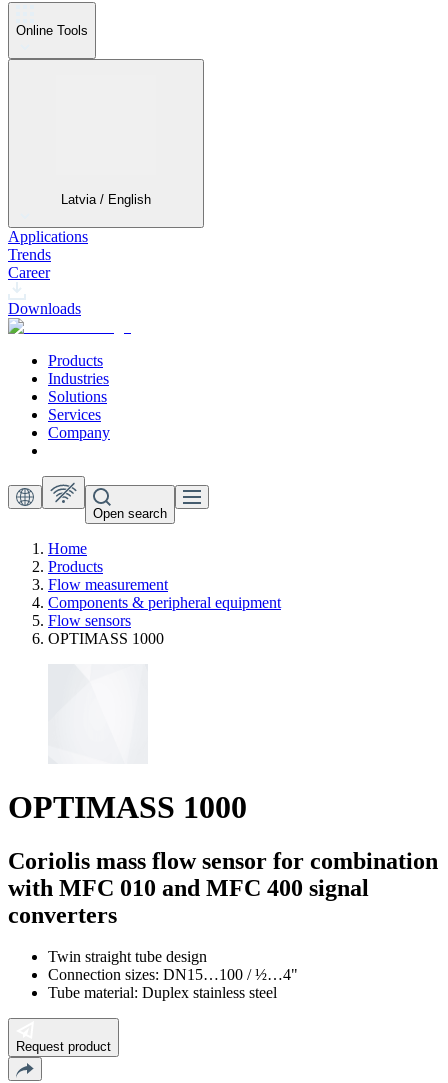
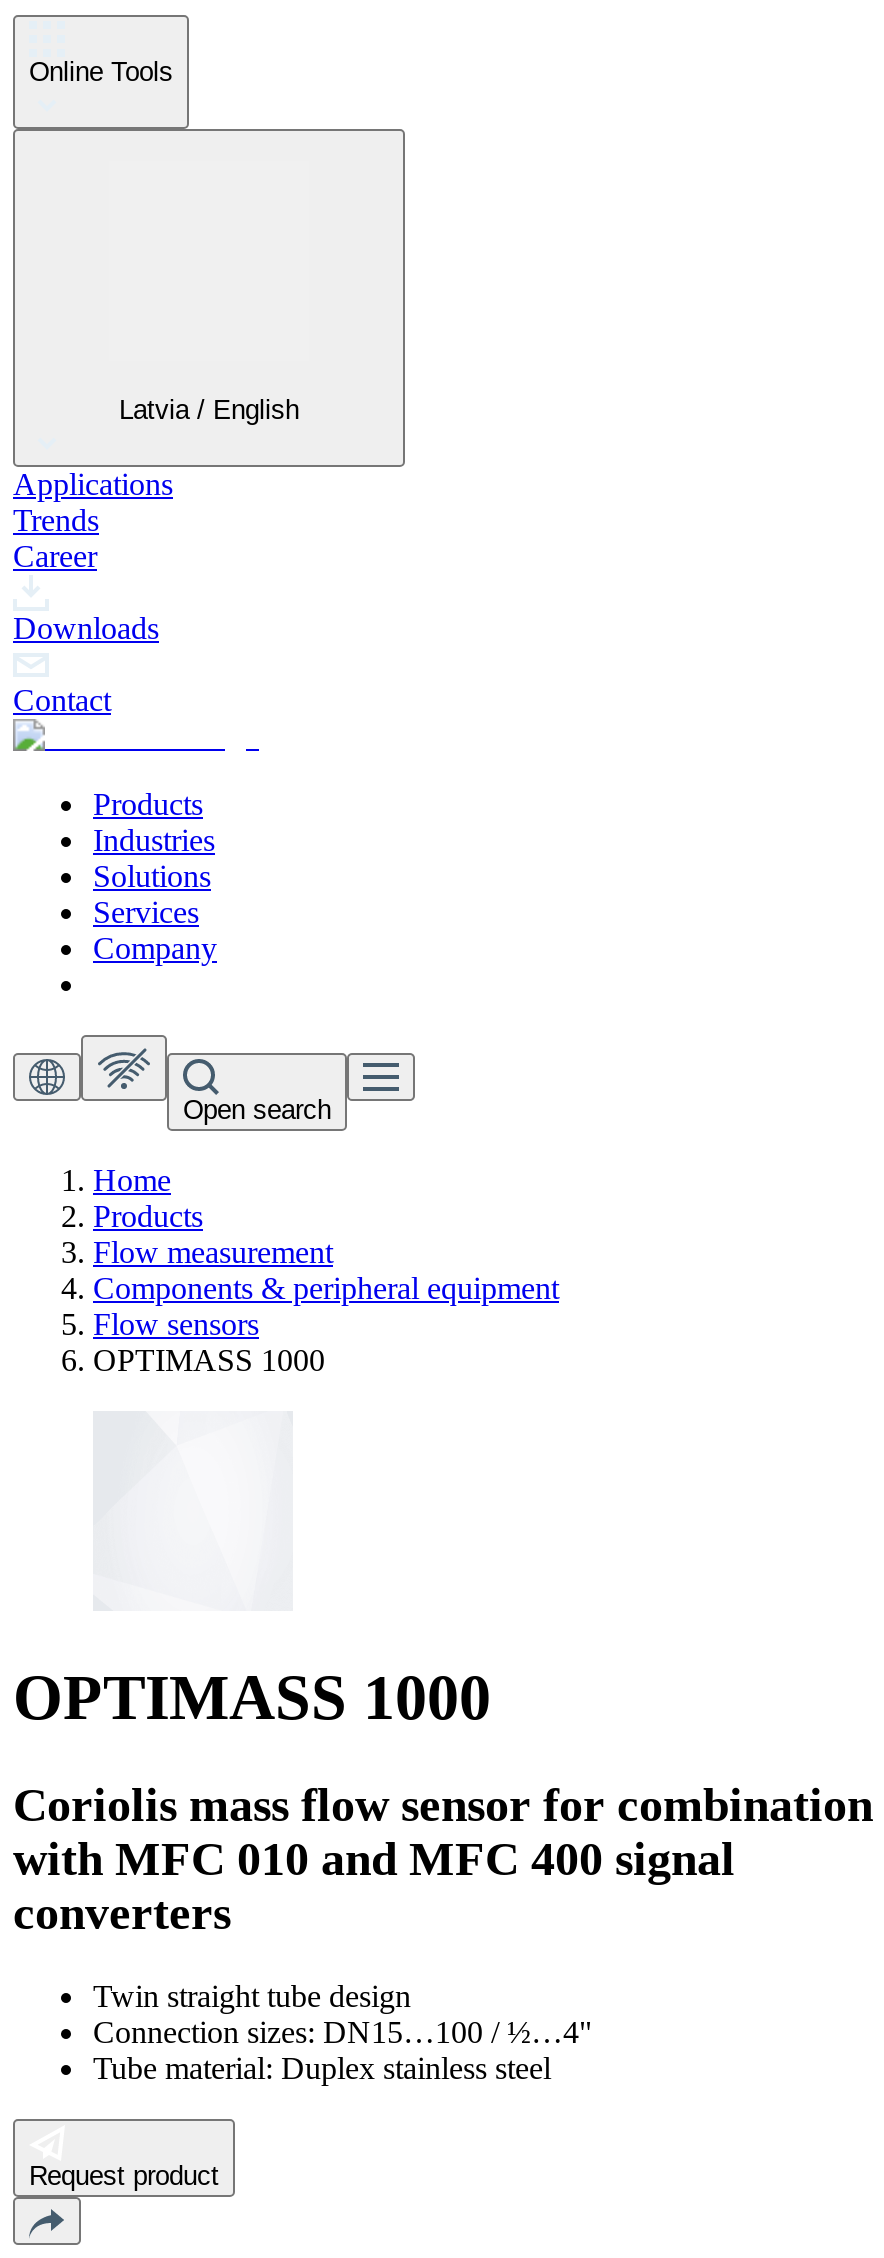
+ Contact
